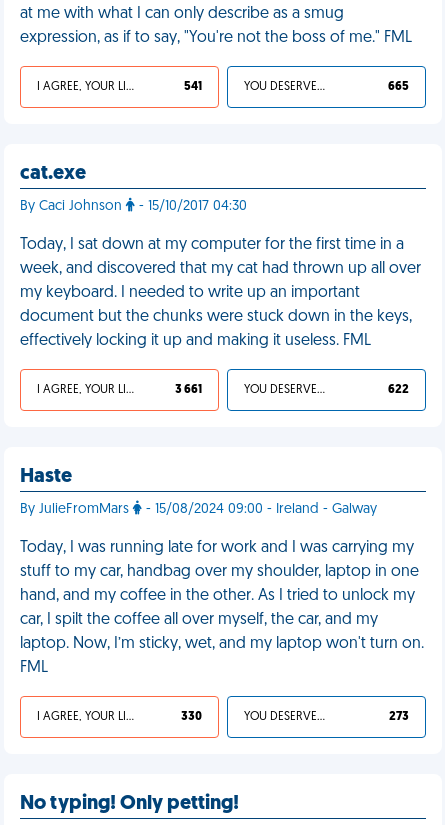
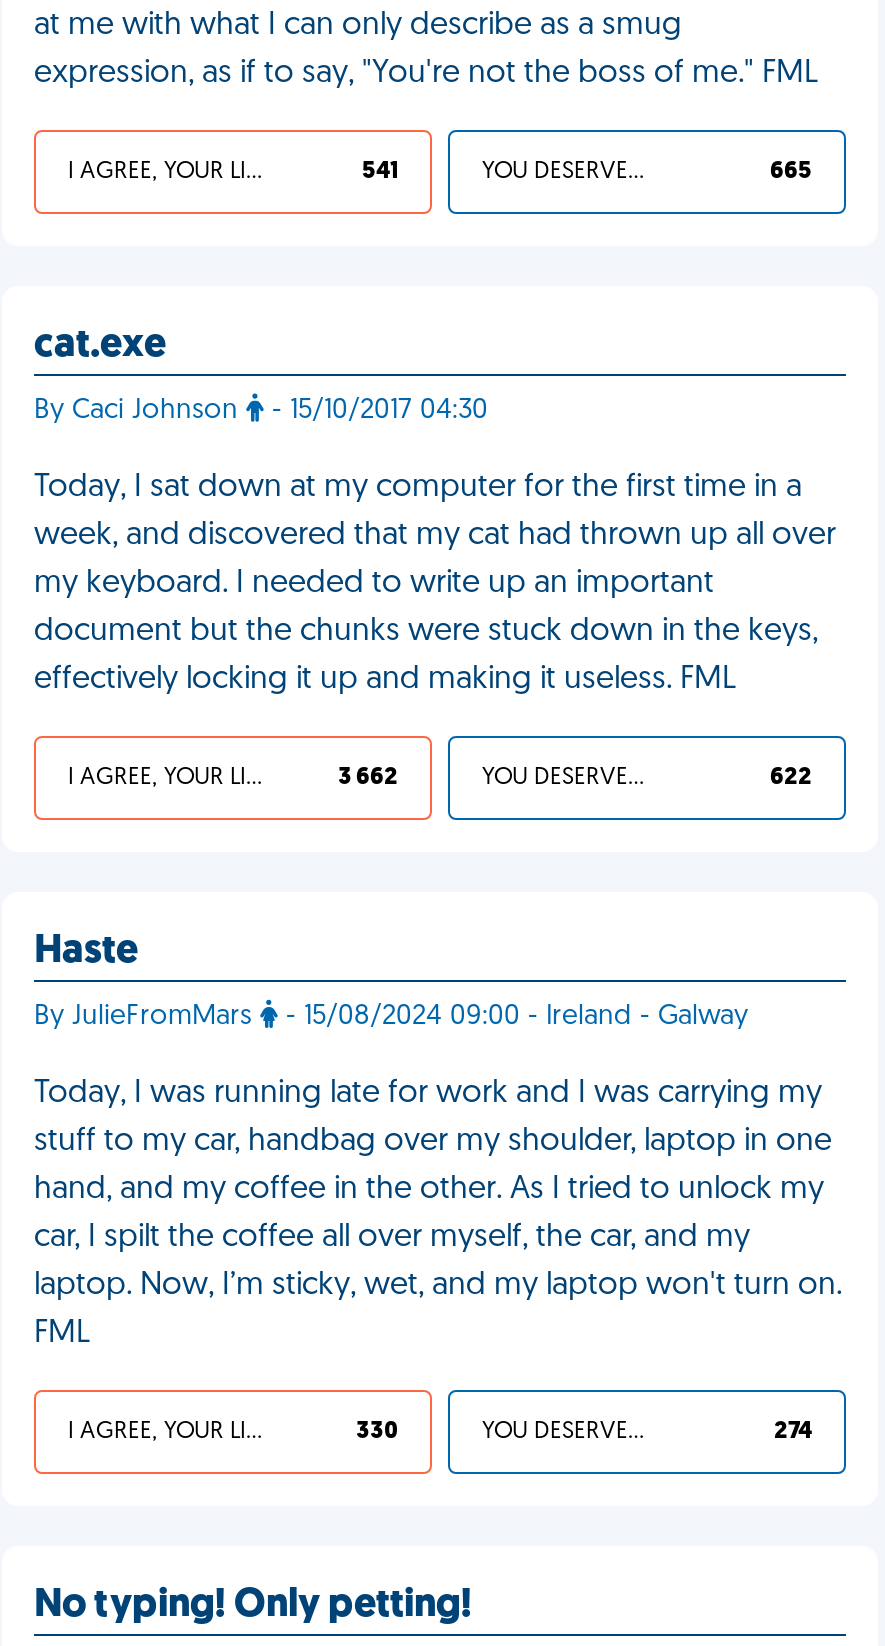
- 3 661
+ 3 662

- 273
+ 274
